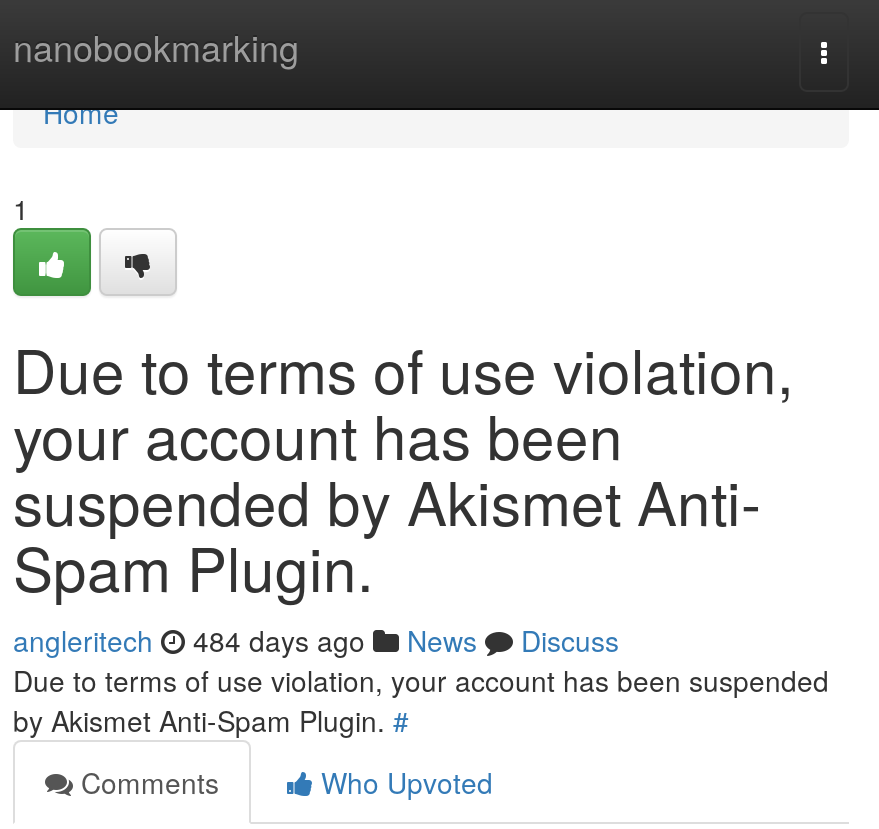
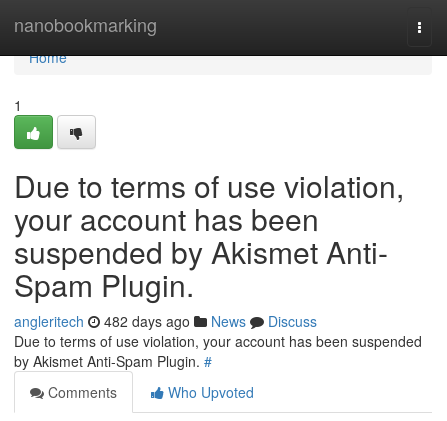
- angleritech 484 days ago News Discuss
+ angleritech 482 days ago News Discuss
